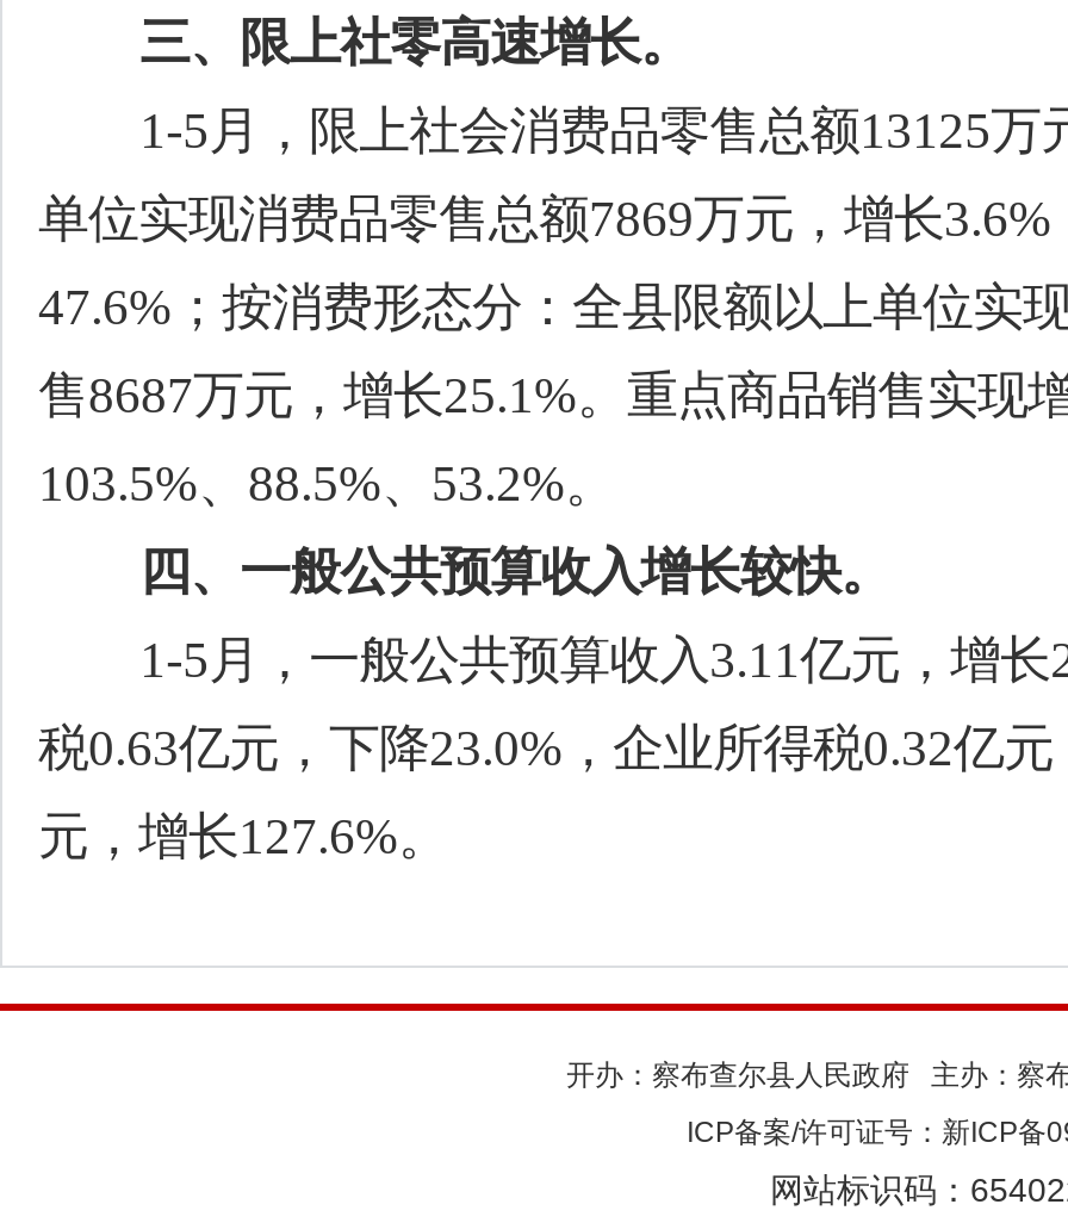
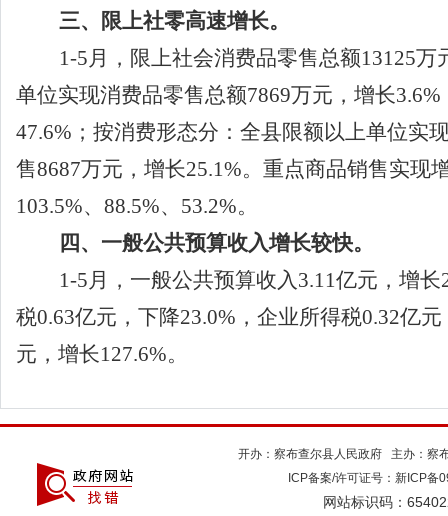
+ [image]
